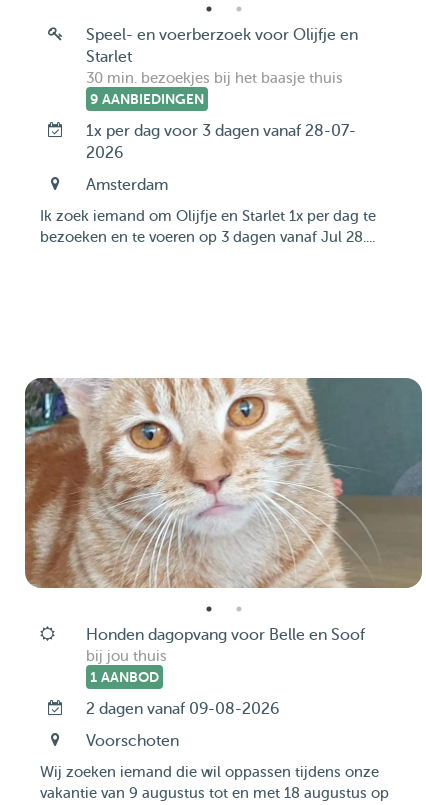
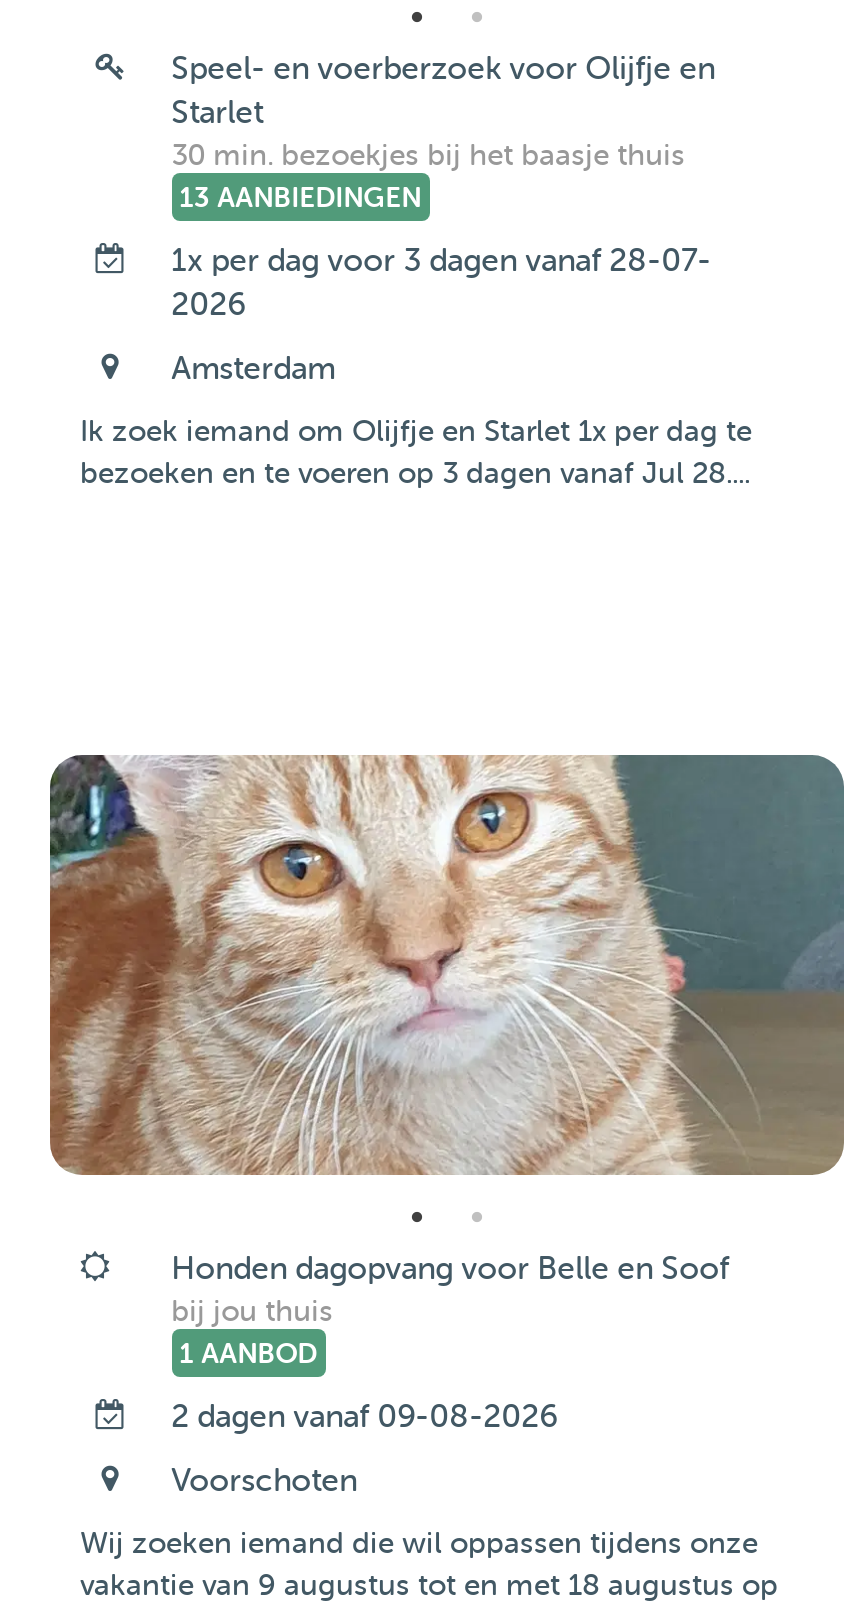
- 9 AANBIEDINGEN
+ 13 AANBIEDINGEN
